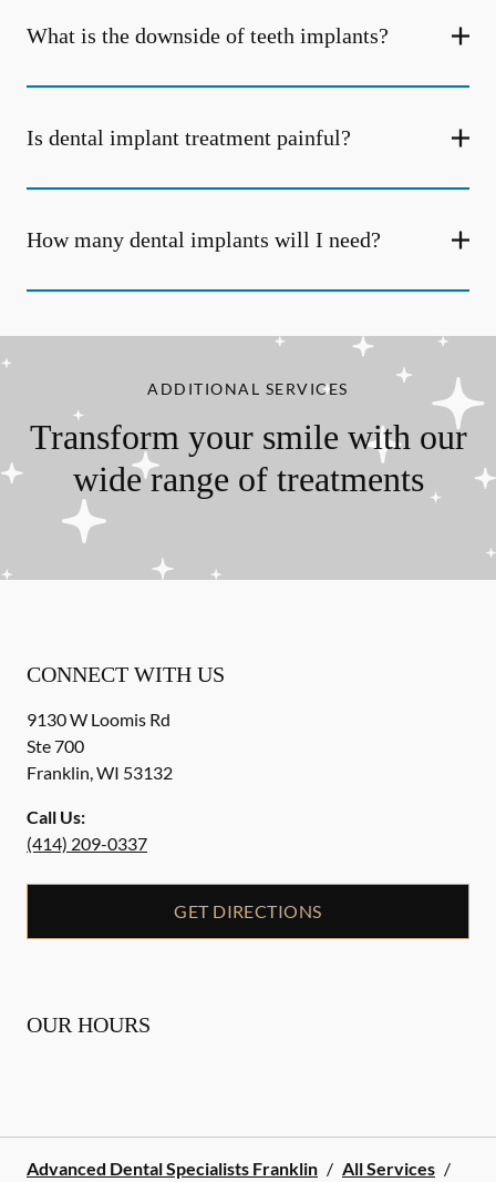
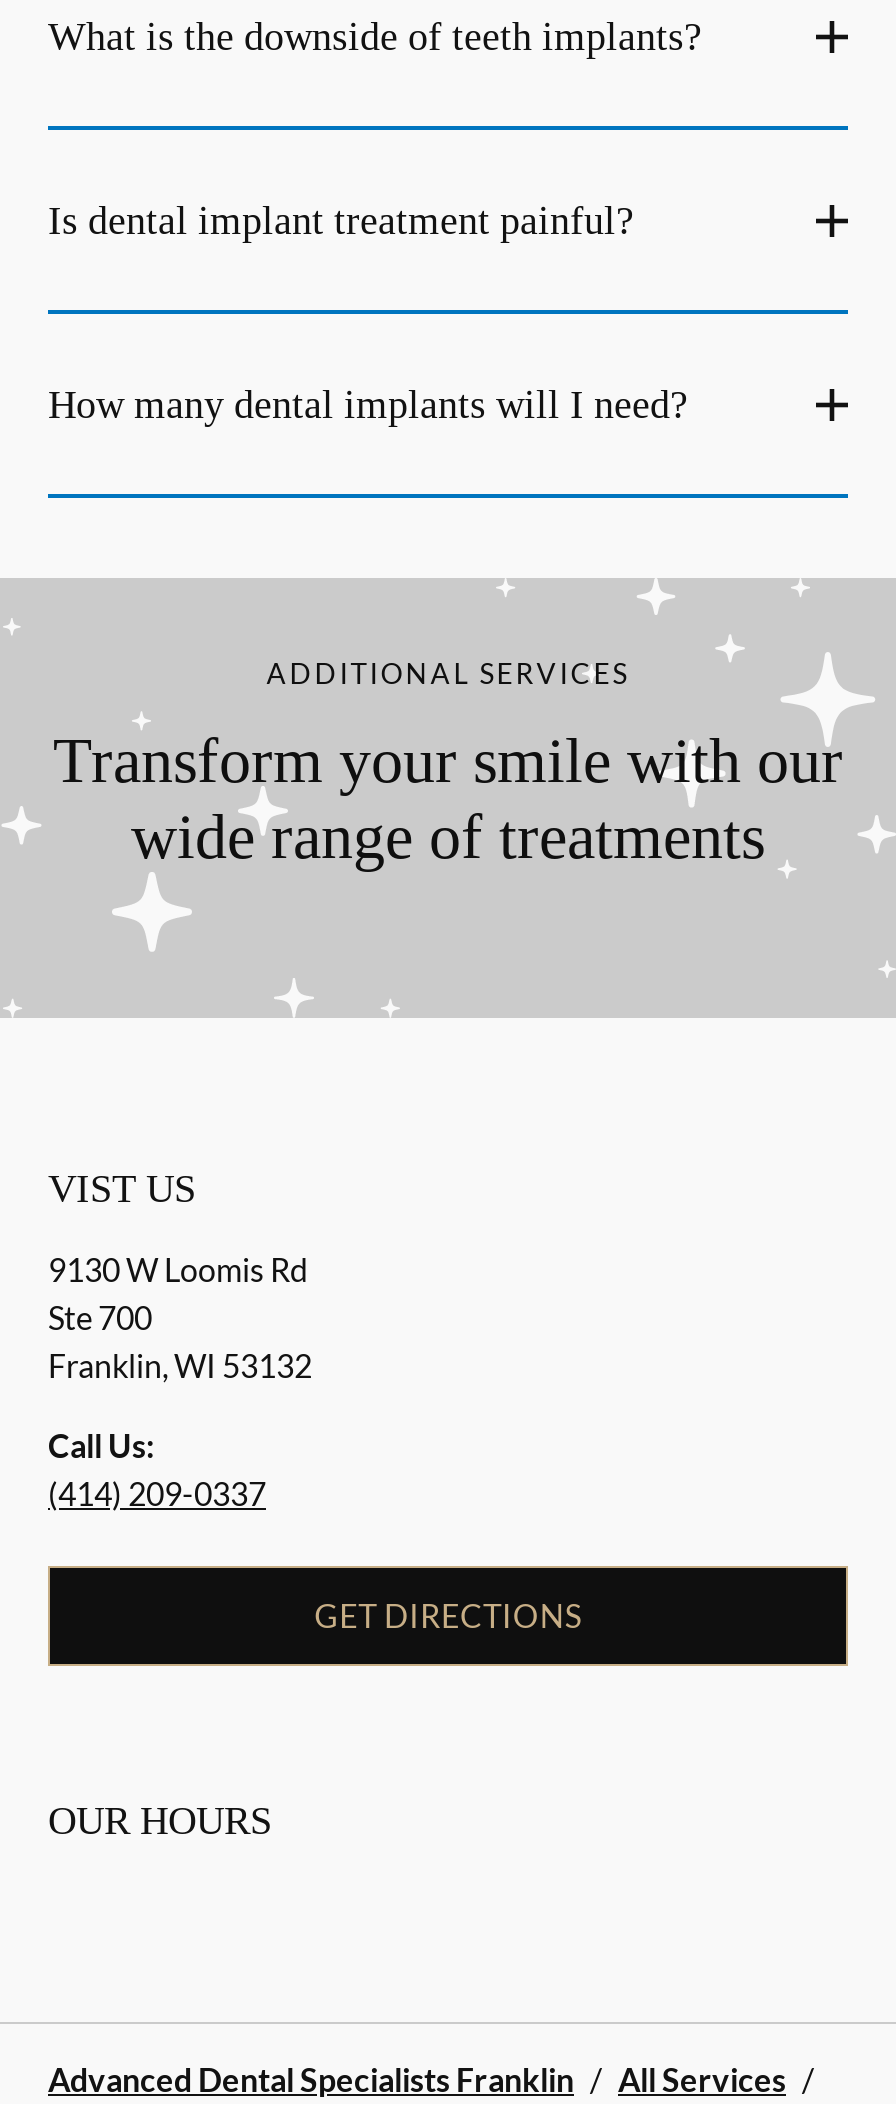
- CONNECT WITH US
+ VIST US
